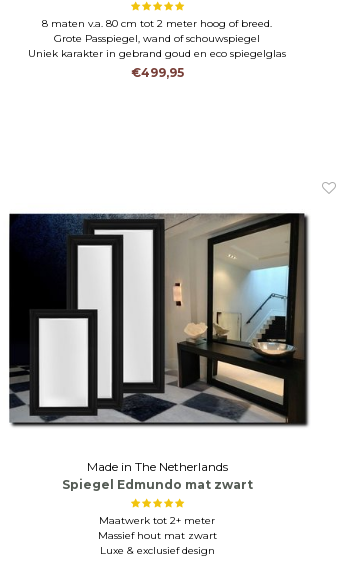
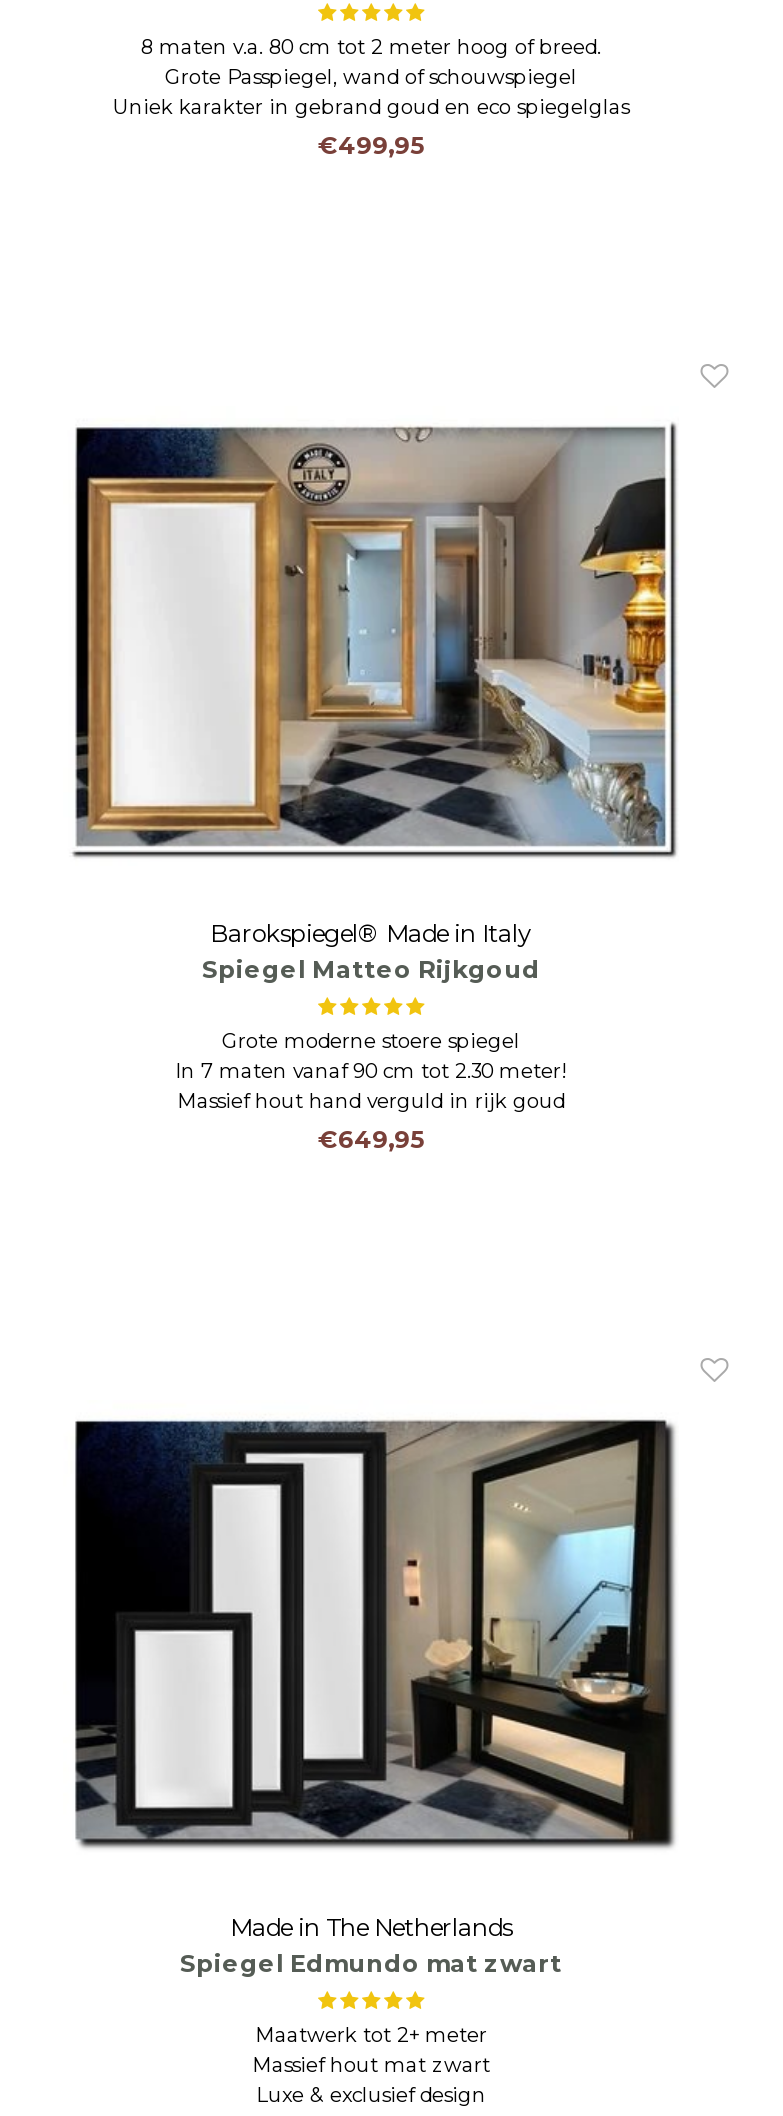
+ [image]
+ Barokspiegel® Made in Italy
+ Spiegel Matteo Rijkgoud
+ Grote moderne stoere spiegel
+ In 7 maten vanaf 90 cm tot 2.30 meter!
+ Massief hout hand verguld in rijk goud
+ €649,95
